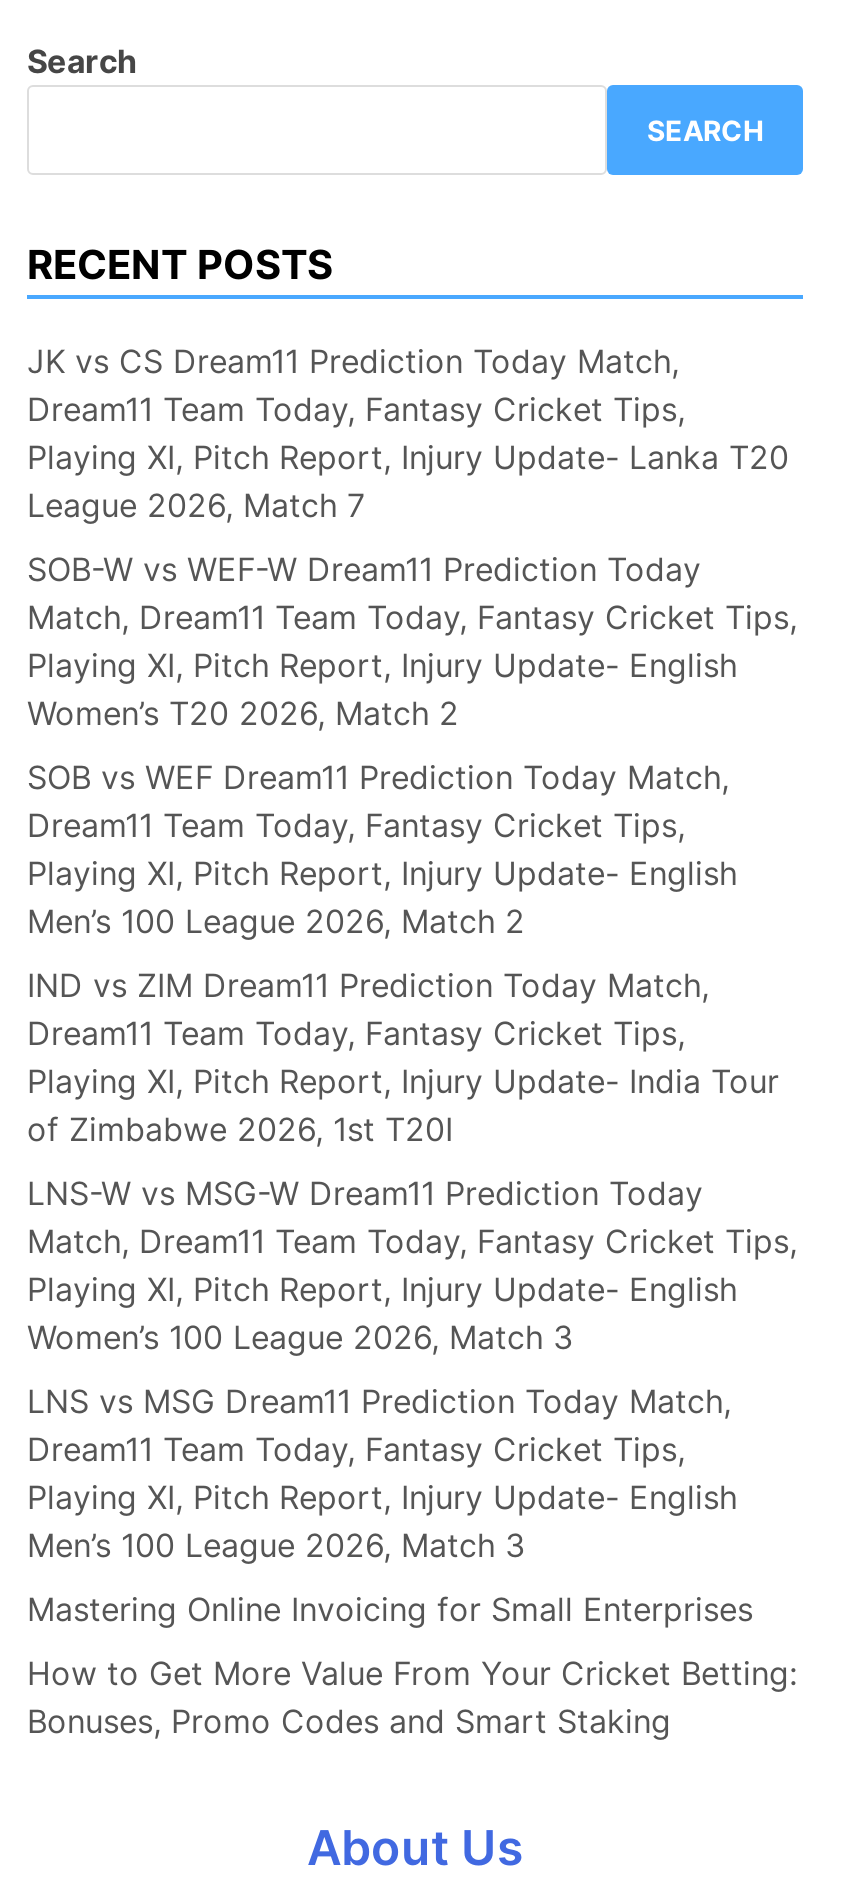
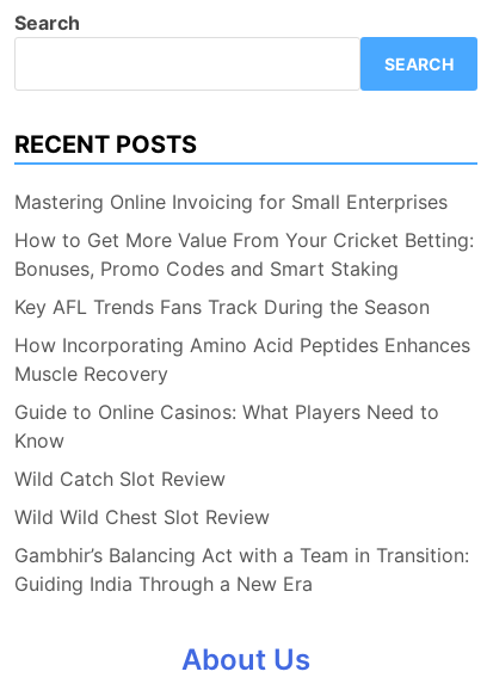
- JK vs CS Dream11 Prediction Today Match,
- Dream11 Team Today, Fantasy Cricket Tips,
- Playing XI, Pitch Report, Injury Update- Lanka T20
- League 2026, Match 7
- SOB-W vs WEF-W Dream11 Prediction Today
- Match, Dream11 Team Today, Fantasy Cricket Tips,
- Playing XI, Pitch Report, Injury Update- English
- Women’s T20 2026, Match 2
- SOB vs WEF Dream11 Prediction Today Match,
- Dream11 Team Today, Fantasy Cricket Tips,
- Playing XI, Pitch Report, Injury Update- English
- Men’s 100 League 2026, Match 2
- IND vs ZIM Dream11 Prediction Today Match,
- Dream11 Team Today, Fantasy Cricket Tips,
- Playing XI, Pitch Report, Injury Update- India Tour
- of Zimbabwe 2026, 1st T20I
- LNS-W vs MSG-W Dream11 Prediction Today
- Match, Dream11 Team Today, Fantasy Cricket Tips,
- Playing XI, Pitch Report, Injury Update- English
- Women’s 100 League 2026, Match 3
- LNS vs MSG Dream11 Prediction Today Match,
- Dream11 Team Today, Fantasy Cricket Tips,
- Playing XI, Pitch Report, Injury Update- English
- Men’s 100 League 2026, Match 3

moved up: Mastering Online Invoicing for Small Enterprises | How to Get More Value From Your Cricket Betting: | Bonuses, Promo Codes and Smart Staking

+ Key AFL Trends Fans Track During the Season
+ How Incorporating Amino Acid Peptides Enhances
+ Muscle Recovery
+ Guide to Online Casinos: What Players Need to
+ Know
+ Wild Catch Slot Review
+ Wild Wild Chest Slot Review
+ Gambhir’s Balancing Act with a Team in Transition:
+ Guiding India Through a New Era
